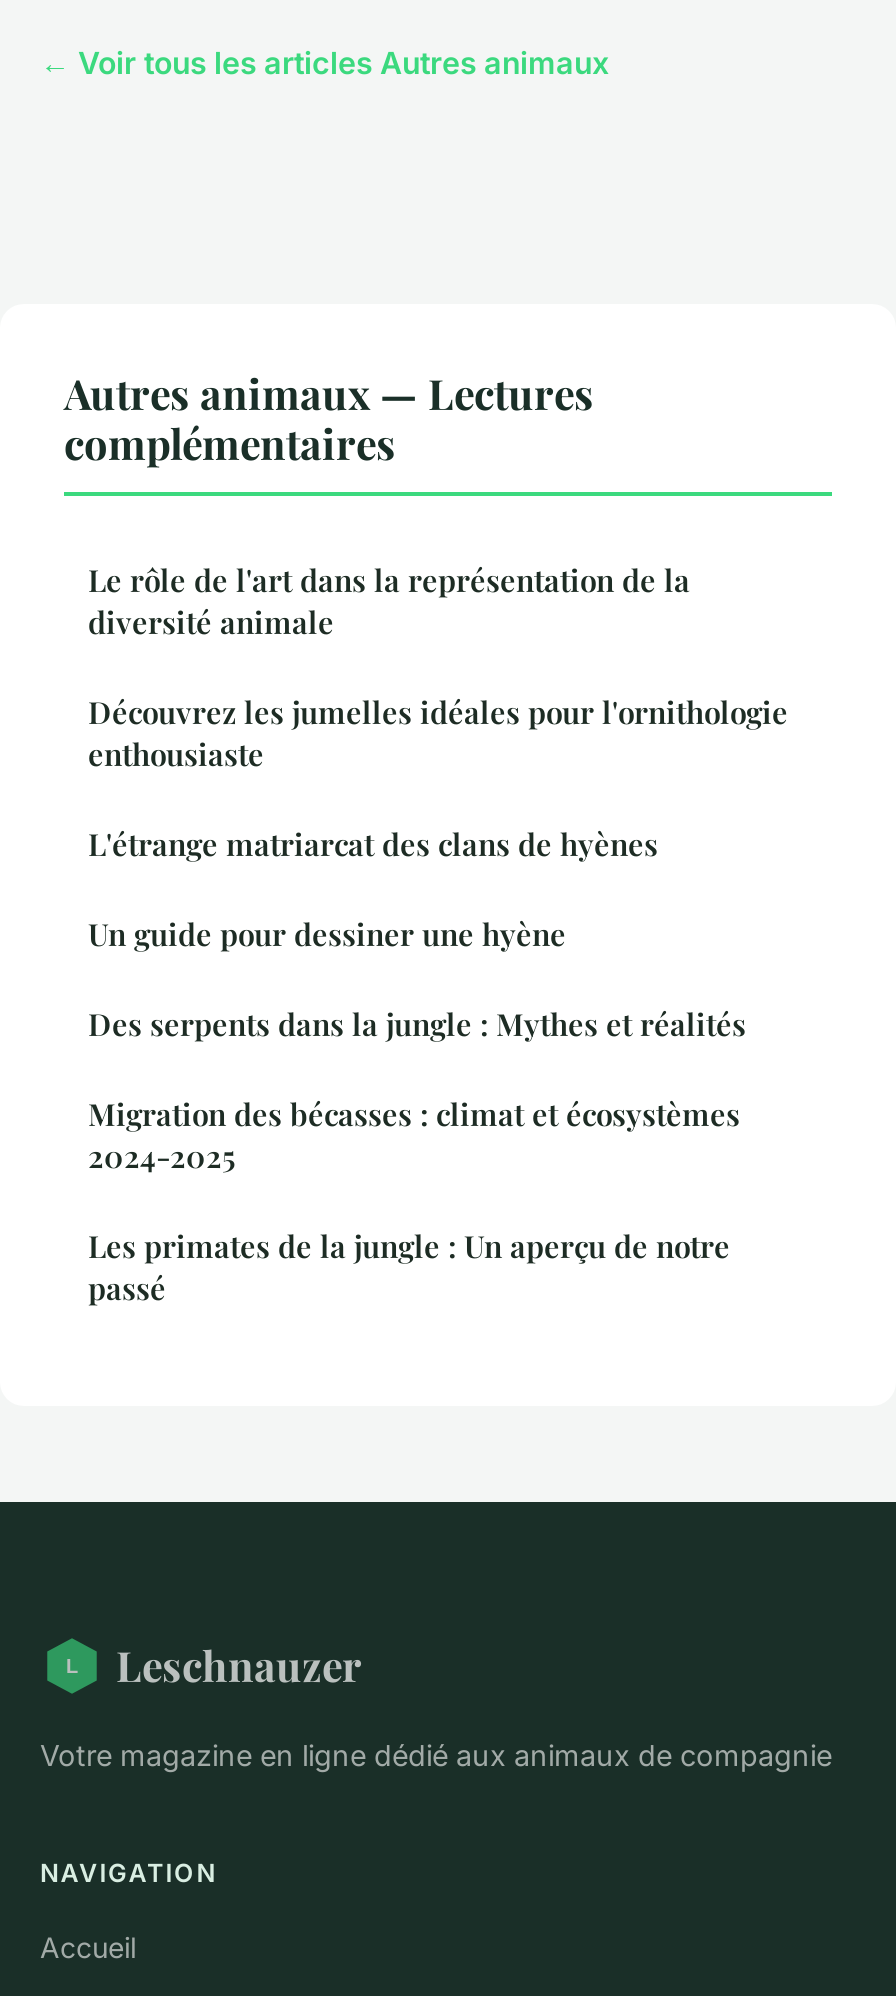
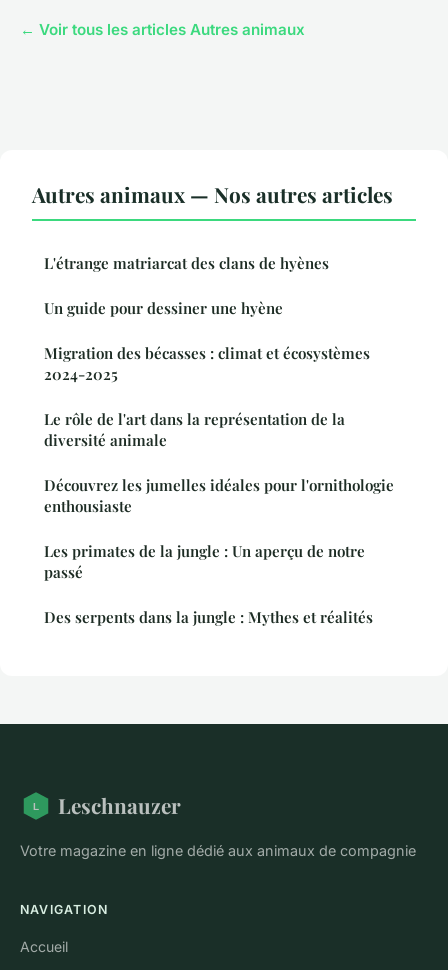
- Autres animaux — Lectures
- complémentaires
+ Autres animaux — Nos autres articles

moved down: Le rôle de l'art dans la représentation de la | diversité animale | Découvrez les jumelles idéales pour l'ornithologie | enthousiaste

moved up: L'étrange matriarcat des clans de hyènes | Un guide pour dessiner une hyène | Migration des bécasses : climat et écosystèmes | 2024-2025

moved down: Des serpents dans la jungle : Mythes et réalités

moved up: Les primates de la jungle : Un aperçu de notre | passé
